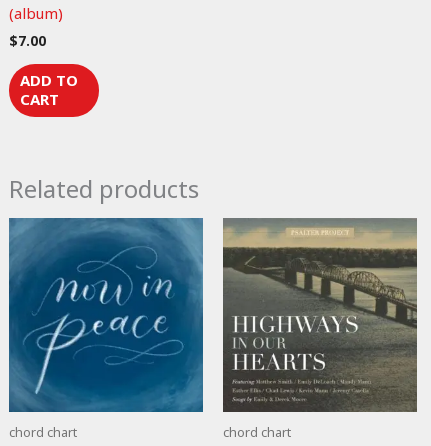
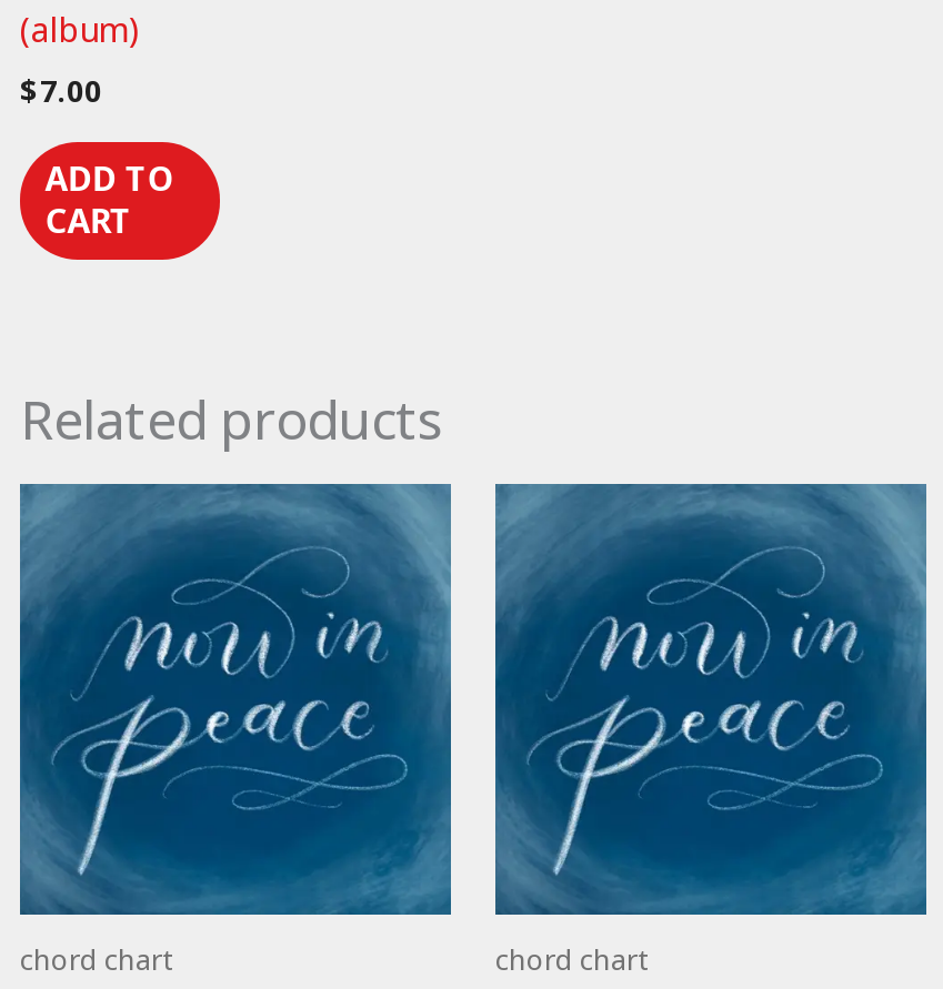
- [image]
+ [image]
